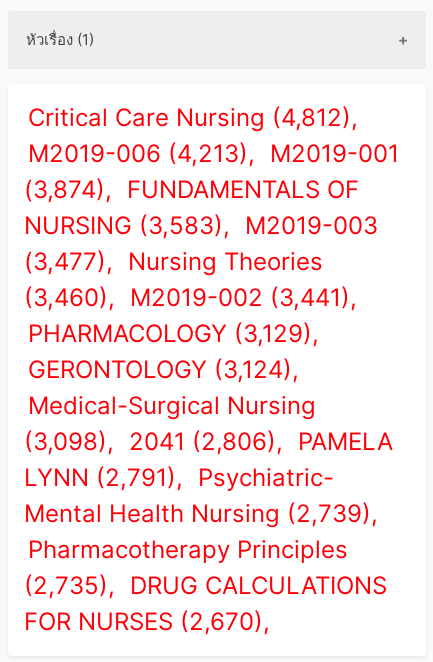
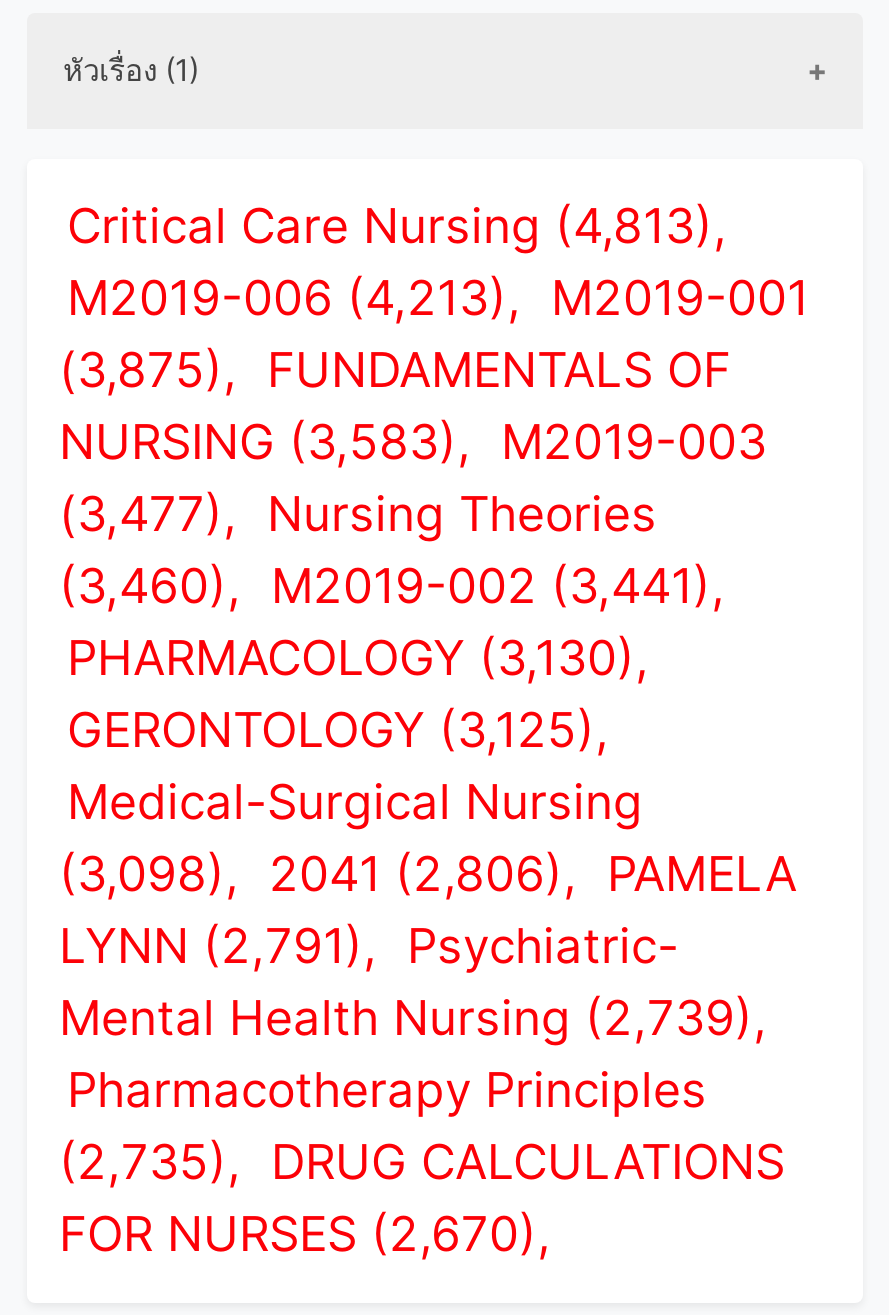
- Critical Care Nursing (4,812),
+ Critical Care Nursing (4,813),

- (3,874), FUNDAMENTALS OF
+ (3,875), FUNDAMENTALS OF

- PHARMACOLOGY (3,129),
+ PHARMACOLOGY (3,130),

- GERONTOLOGY (3,124),
+ GERONTOLOGY (3,125),
